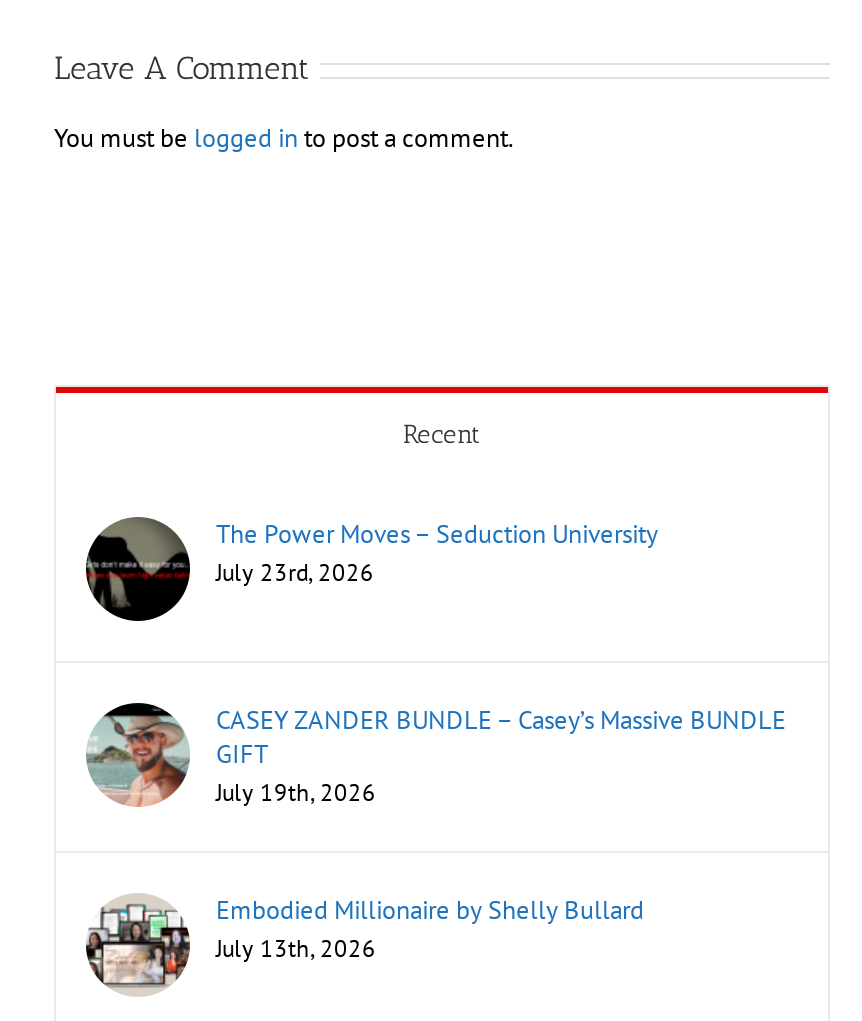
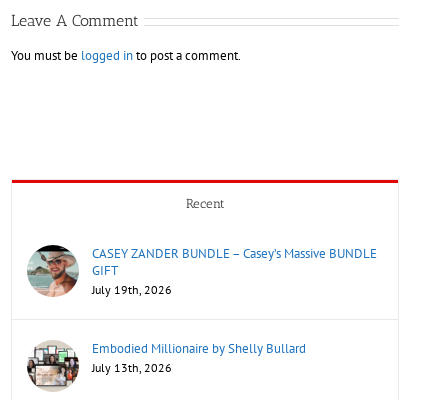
- [image]
- The Power Moves – Seduction University
- July 23rd, 2026
